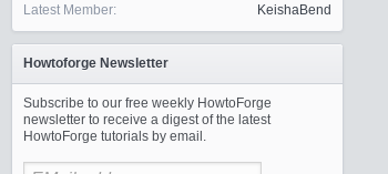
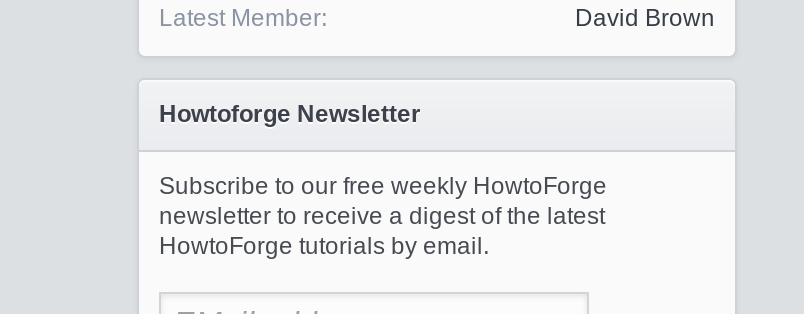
- KeishaBend
+ David Brown
